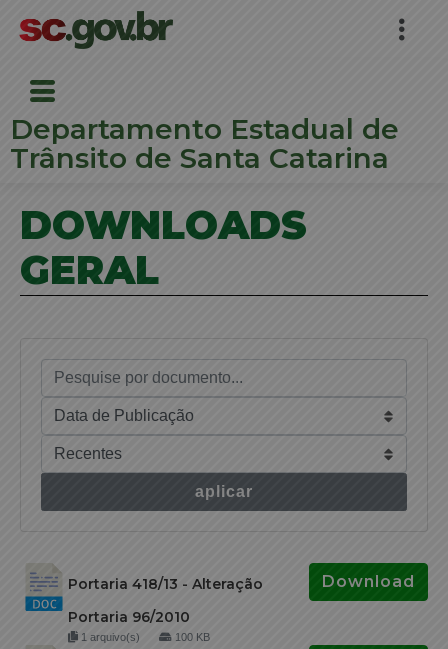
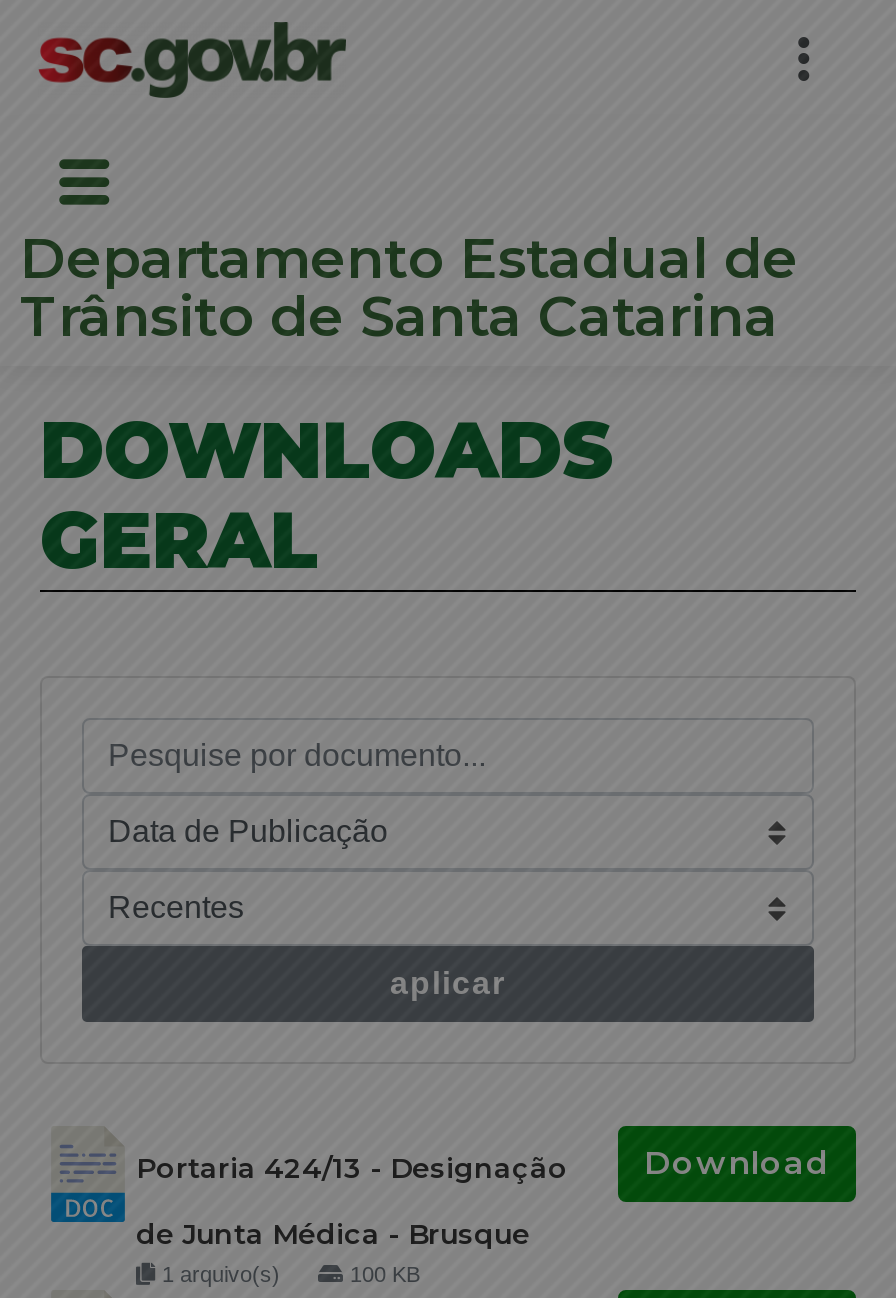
- Portaria 418/13 - Alteração
+ Portaria 424/13 - Designação

- Portaria 96/2010
+ de Junta Médica - Brusque
